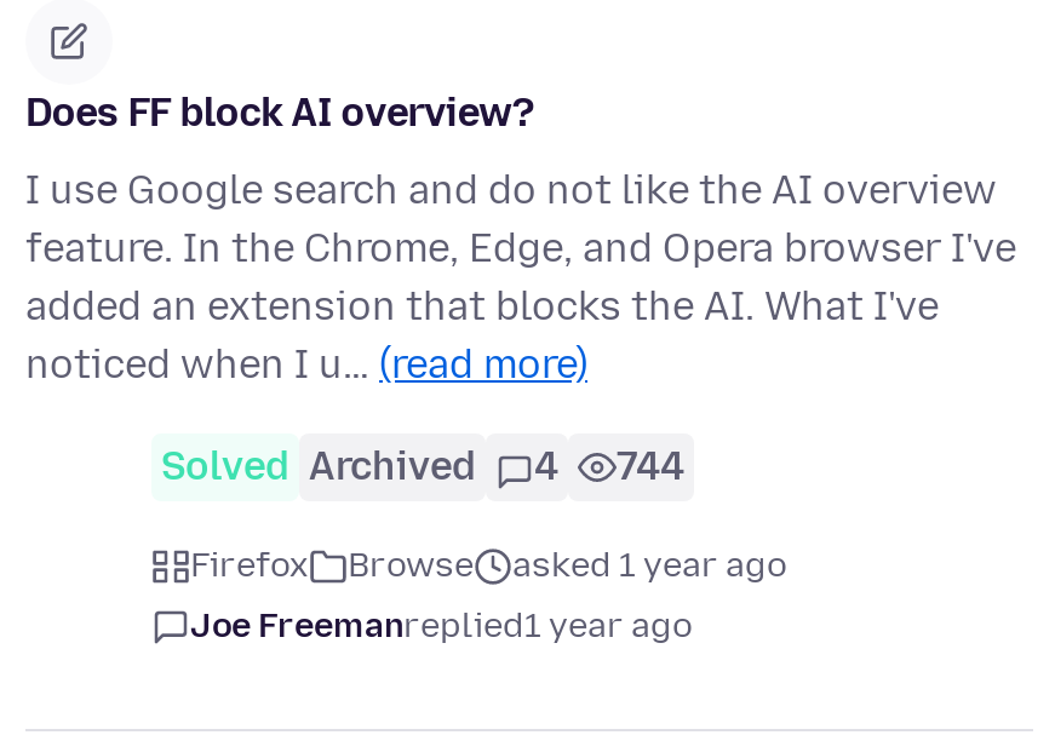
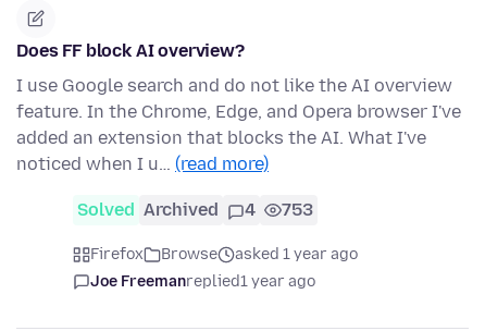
- Solved Archived 4 744
+ Solved Archived 4 753
